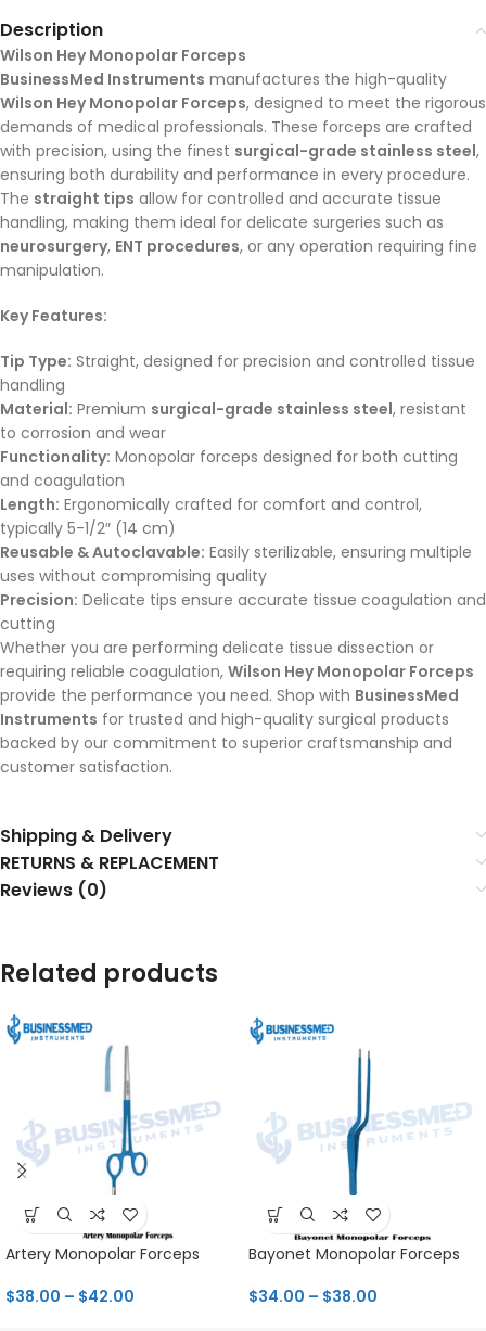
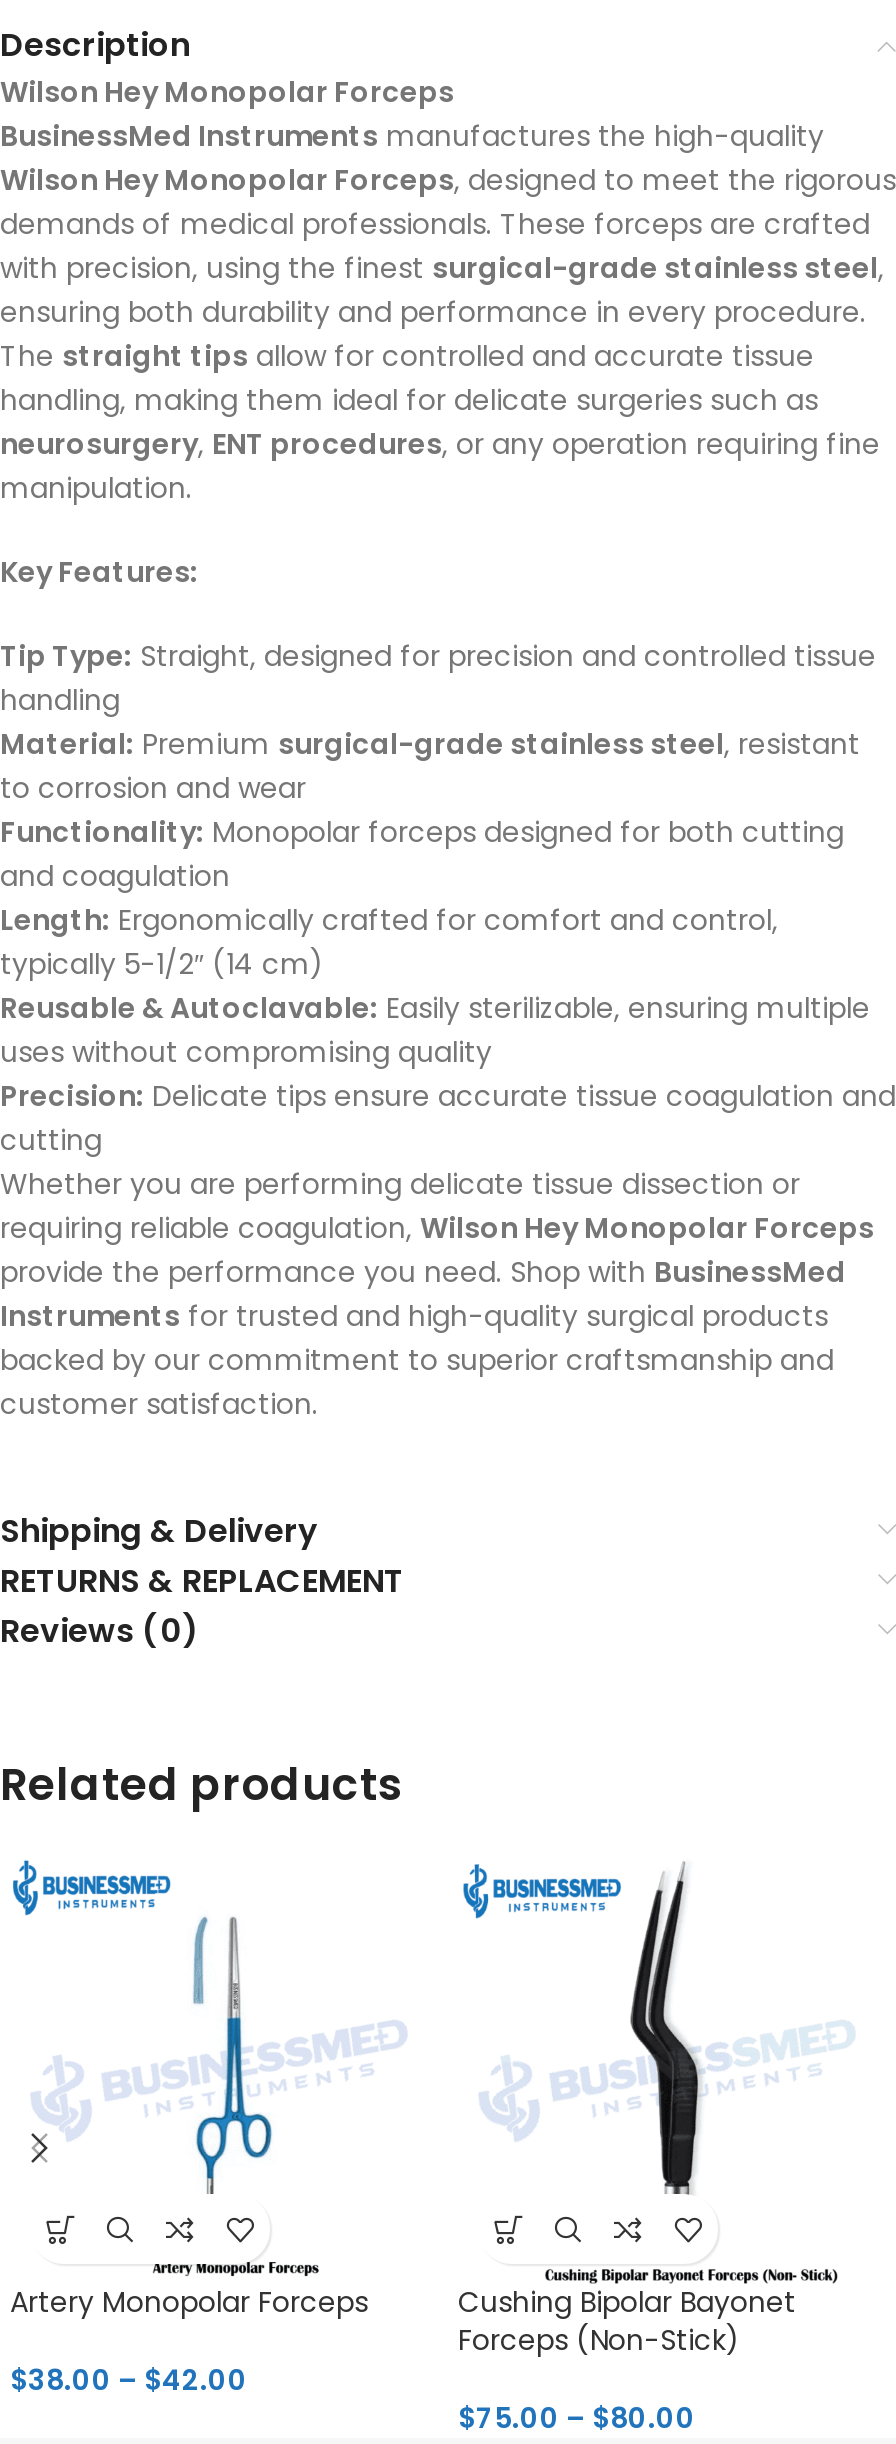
- [image]
+ [image]

- Bayonet Monopolar Forceps
+ Cushing Bipolar Bayonet
+ Forceps (Non-Stick)

- $34.00 – $38.00
+ $75.00 – $80.00
